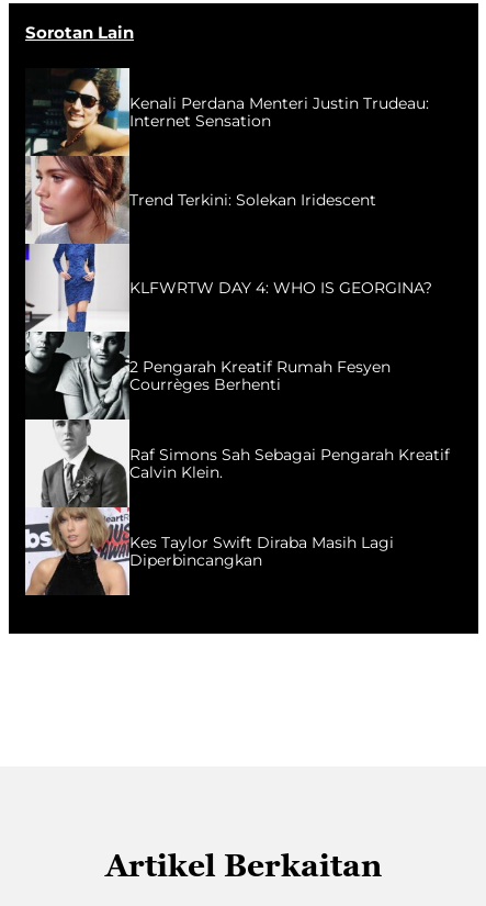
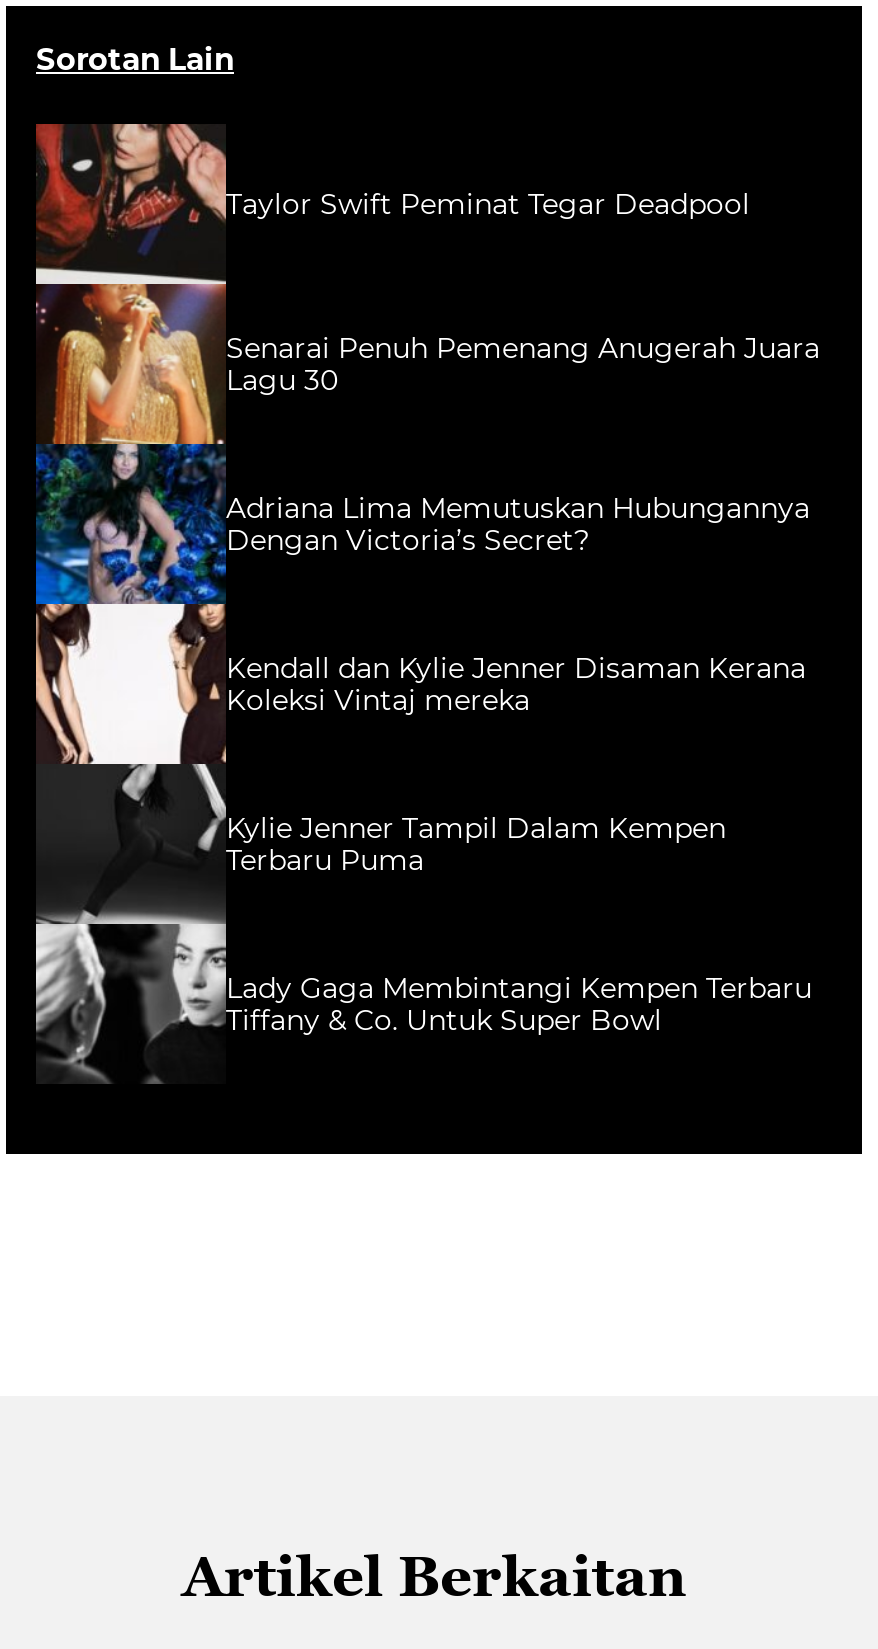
- [image]
- Kenali Perdana Menteri Justin Trudeau:
- Internet Sensation
+ [image]
+ Taylor Swift Peminat Tegar Deadpool

- Trend Terkini: Solekan Iridescent
+ Senarai Penuh Pemenang Anugerah Juara
+ Lagu 30

- KLFWRTW DAY 4: WHO IS GEORGINA?
+ Adriana Lima Memutuskan Hubungannya
+ Dengan Victoria’s Secret?

- 2 Pengarah Kreatif Rumah Fesyen
- Courrèges Berhenti
+ Kendall dan Kylie Jenner Disaman Kerana
+ Koleksi Vintaj mereka

- Raf Simons Sah Sebagai Pengarah Kreatif
- Calvin Klein.
+ Kylie Jenner Tampil Dalam Kempen
+ Terbaru Puma

- Kes Taylor Swift Diraba Masih Lagi
- Diperbincangkan
+ Lady Gaga Membintangi Kempen Terbaru
+ Tiffany & Co. Untuk Super Bowl
